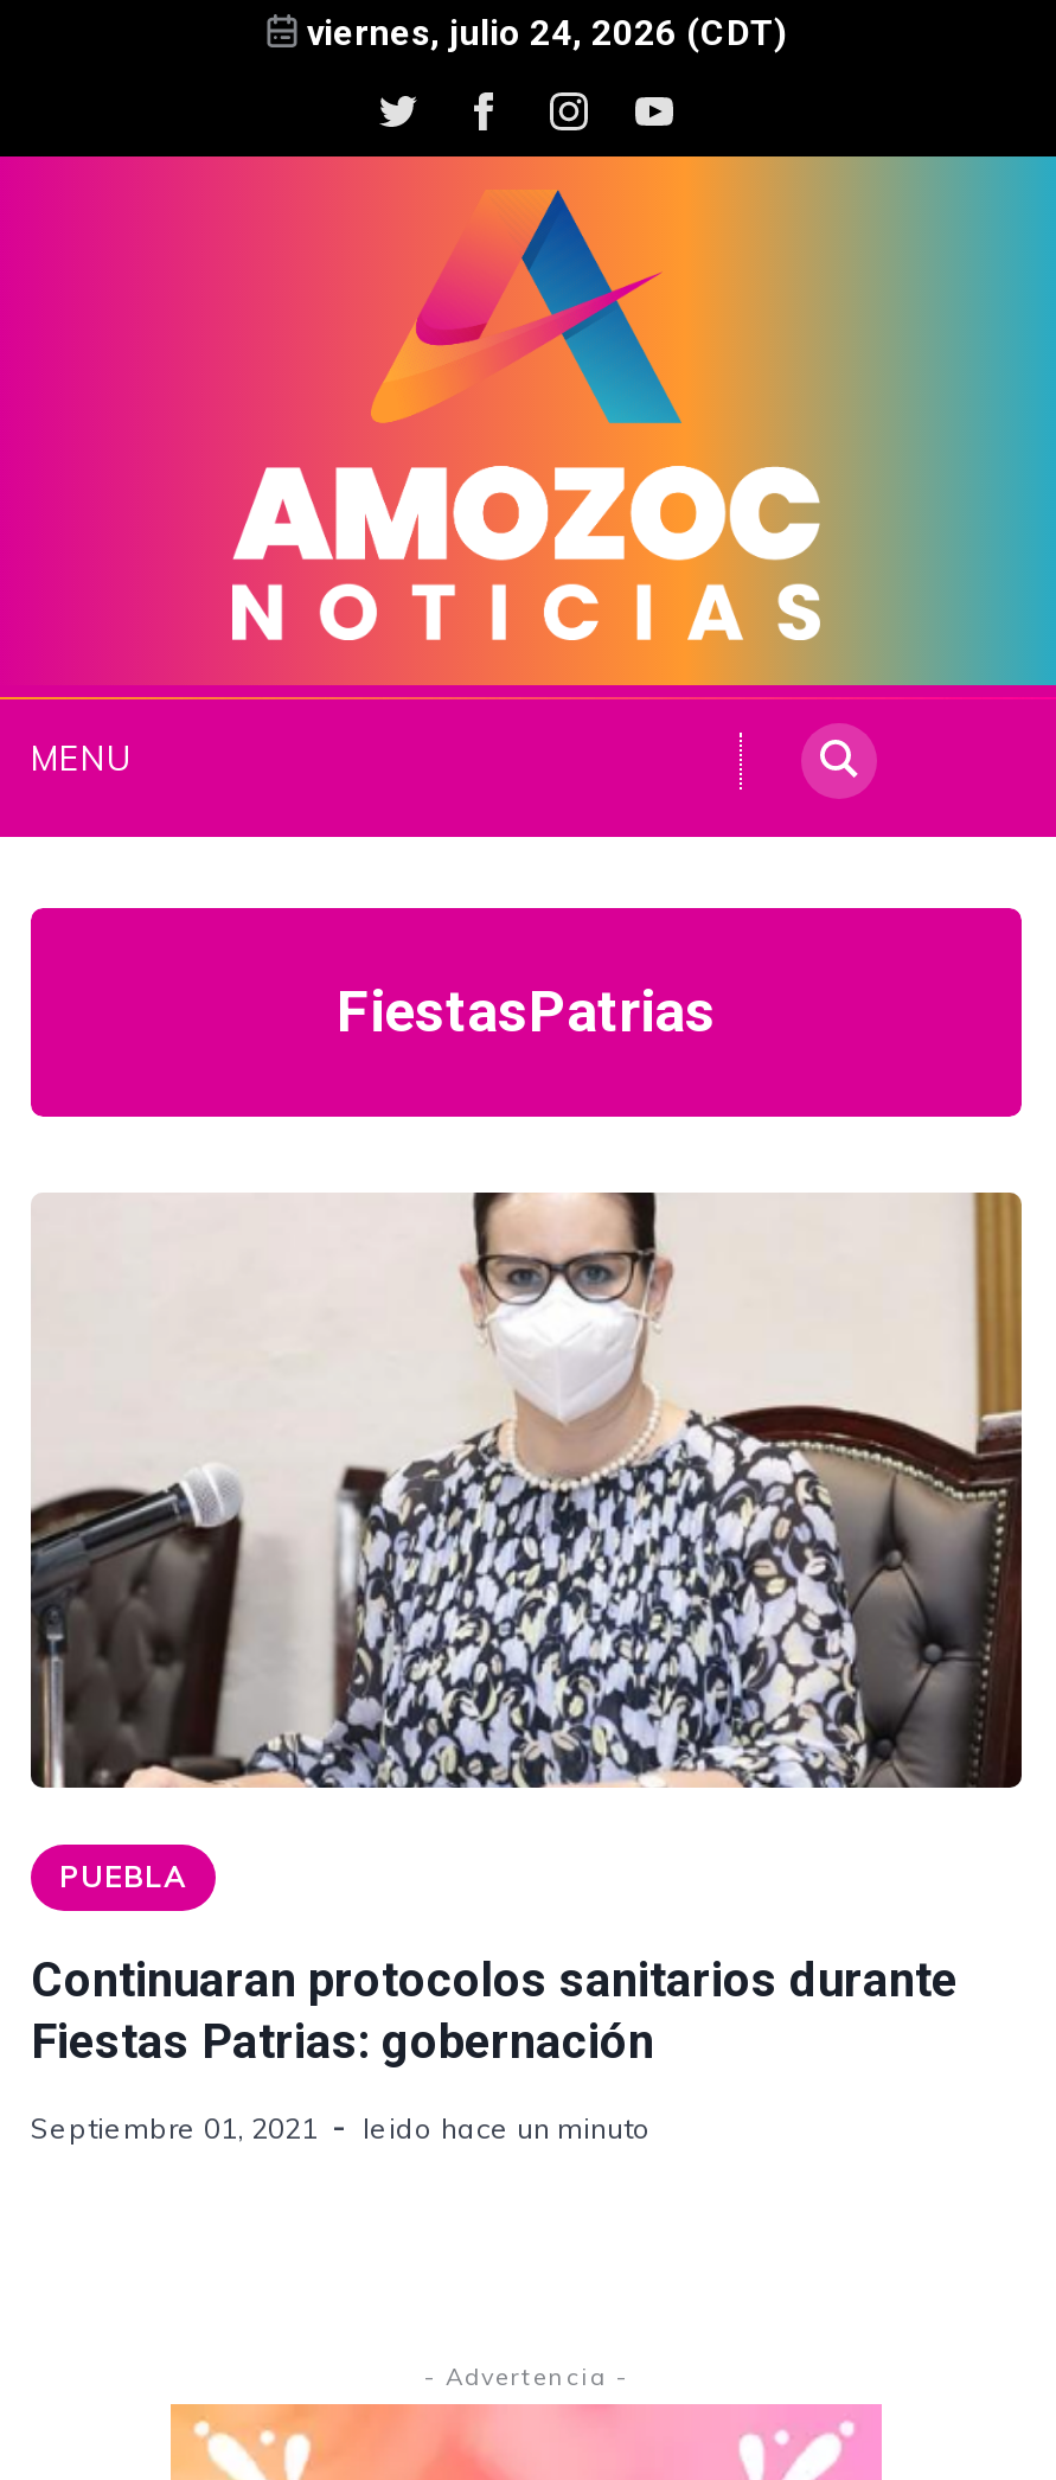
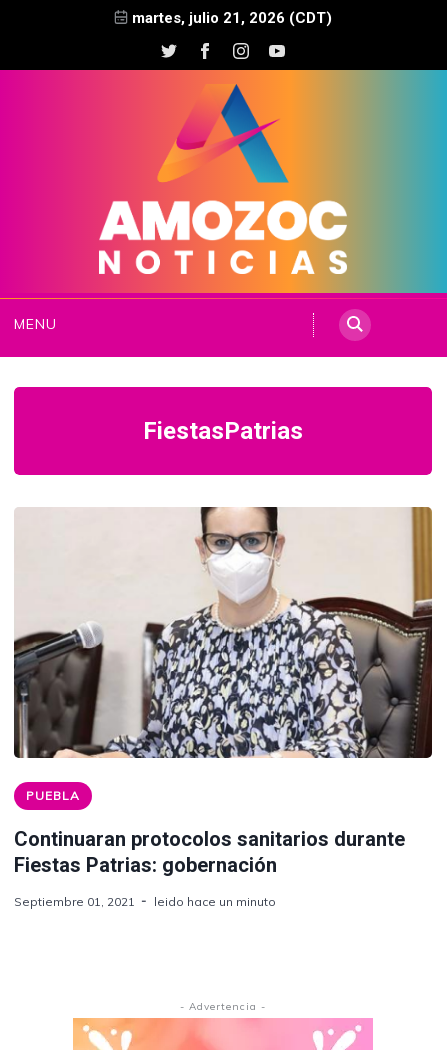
- viernes, julio 24, 2026 (CDT)
+ martes, julio 21, 2026 (CDT)
